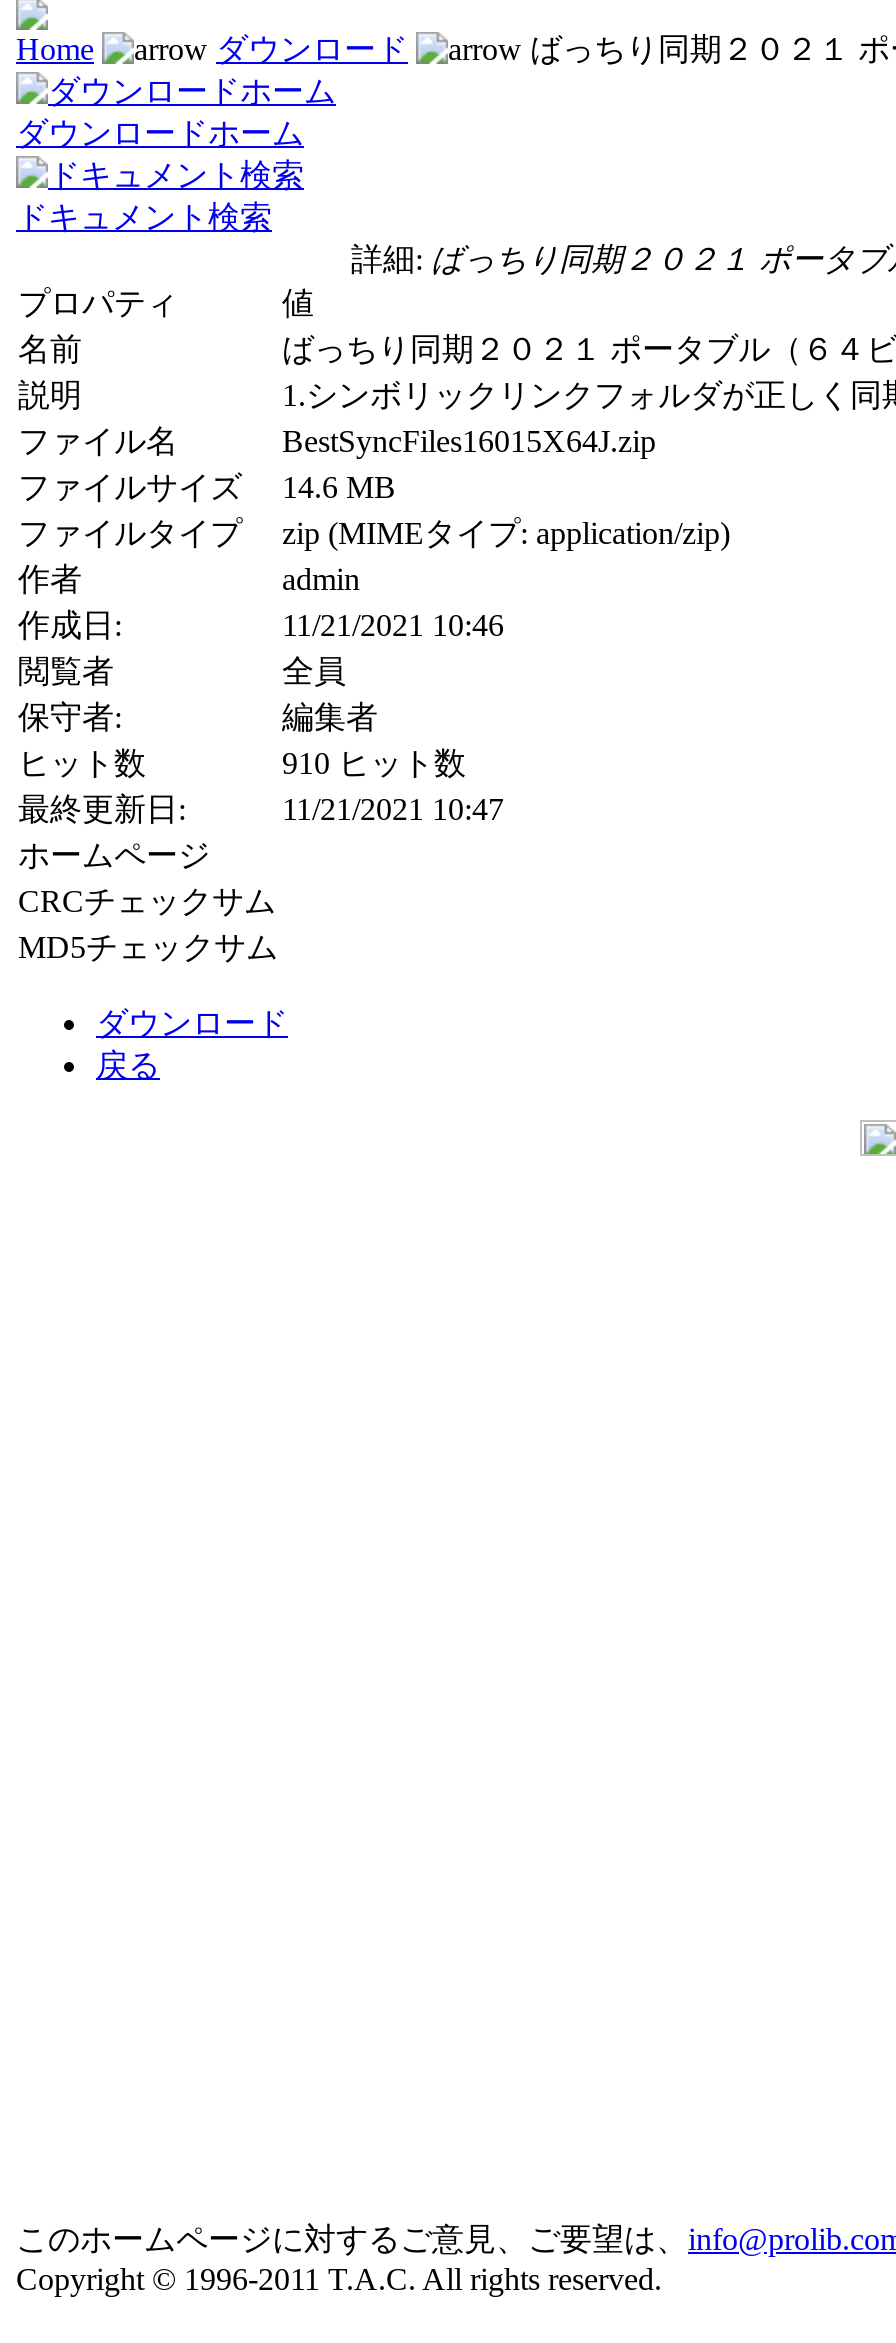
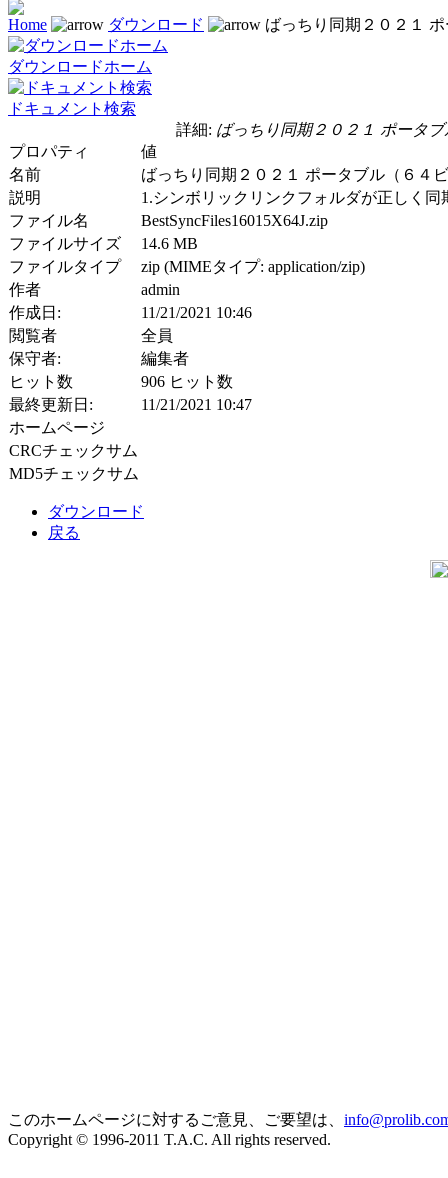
- 910 ヒット数
+ 906 ヒット数
